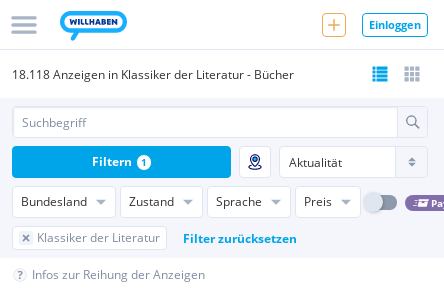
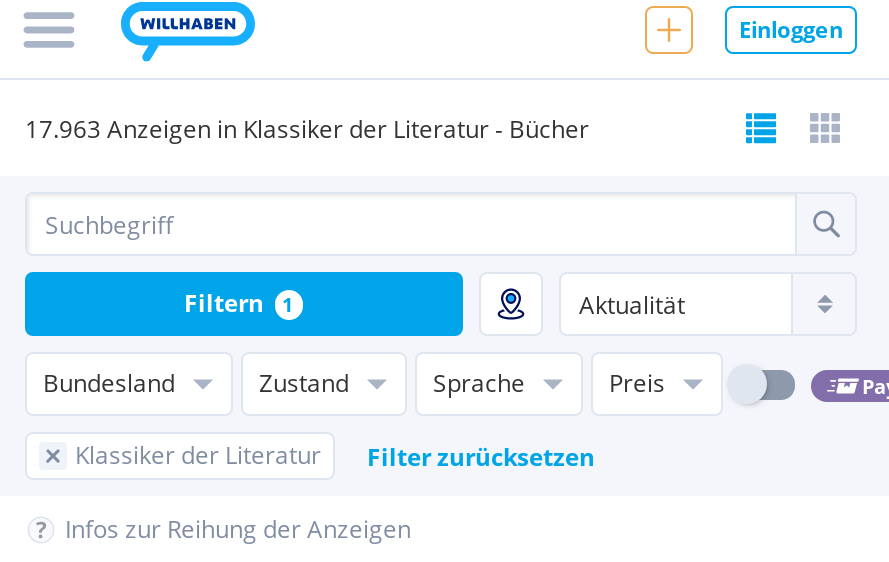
- 18.118 Anzeigen in Klassiker der Literatur - Bücher
+ 17.963 Anzeigen in Klassiker der Literatur - Bücher
